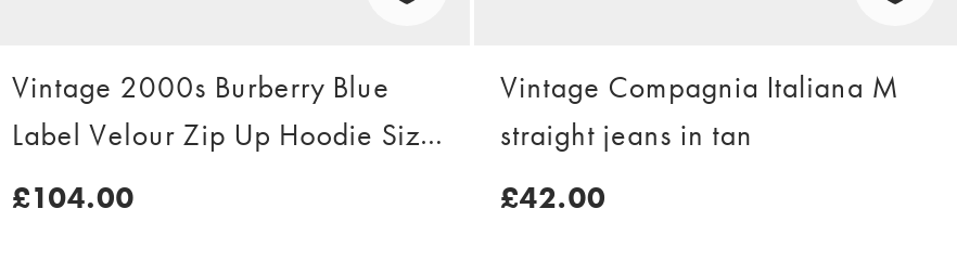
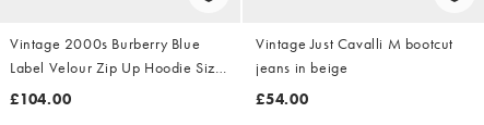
- Vintage Compagnia Italiana M
- straight jeans in tan
+ Vintage Just Cavalli M bootcut
+ jeans in beige

- £42.00
+ £54.00
